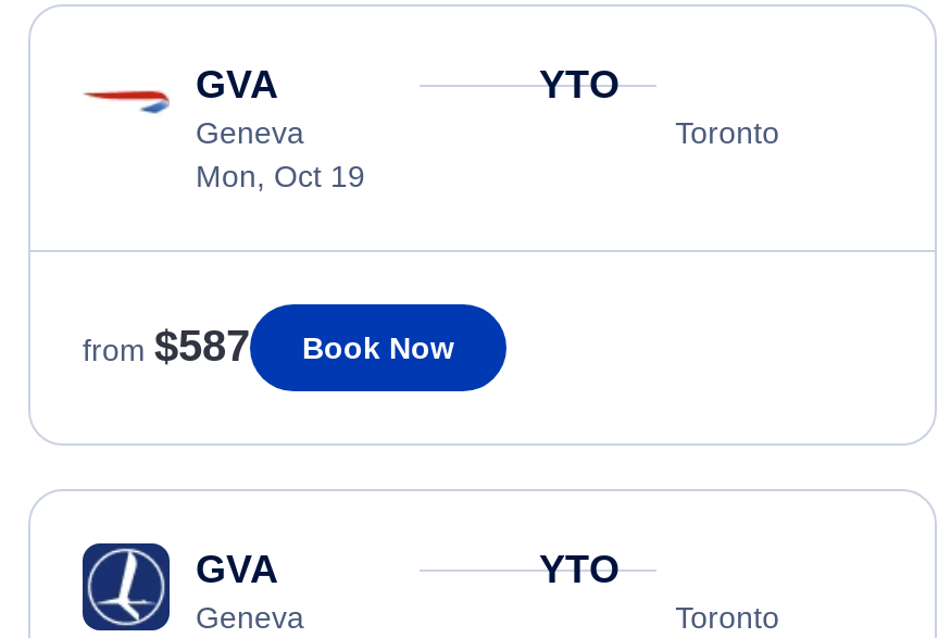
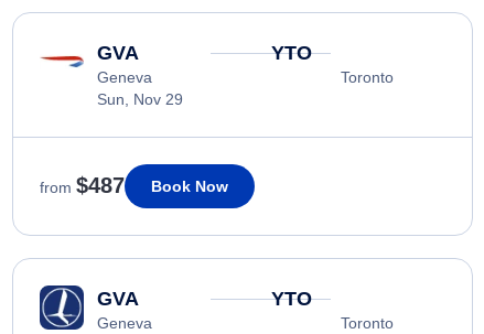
- Mon, Oct 19
+ Sun, Nov 29

- from $587 Book Now
+ from $487 Book Now
